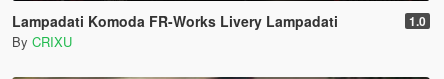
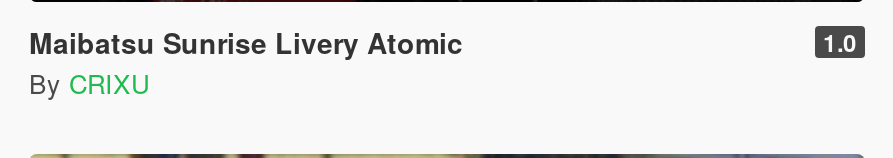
- Lampadati Komoda FR-Works Livery Lampadati
+ Maibatsu Sunrise Livery Atomic
